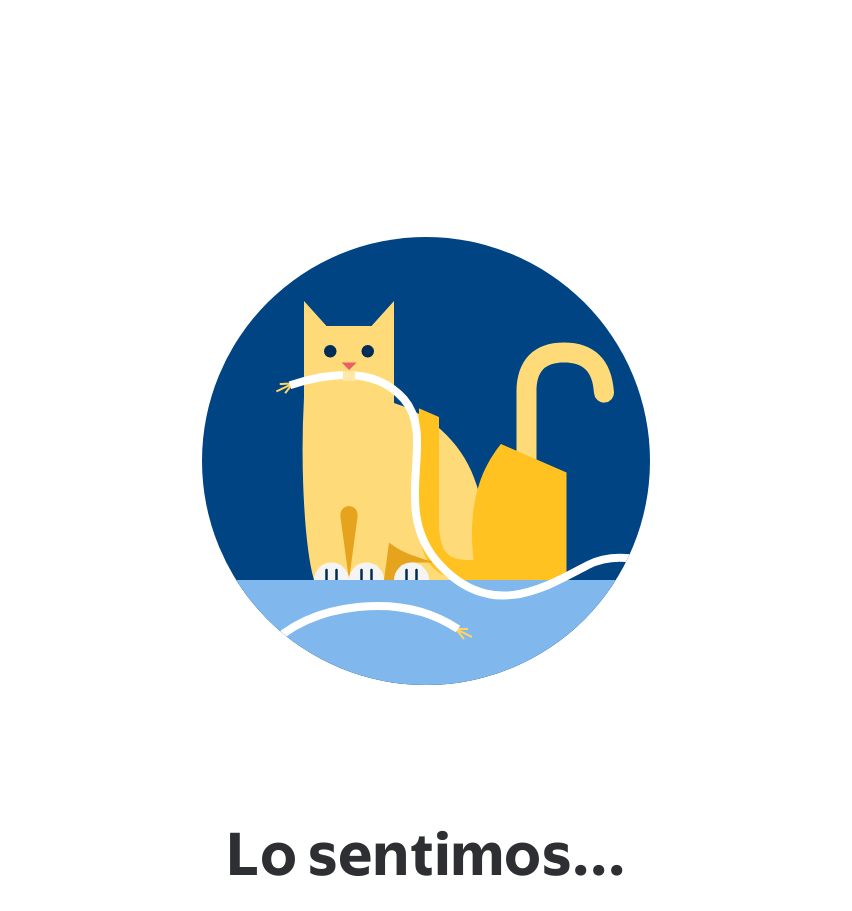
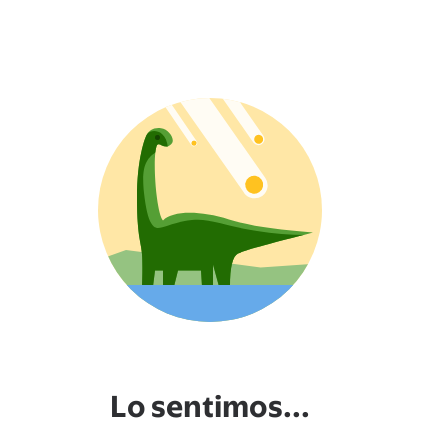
- [image]
+ [image]
